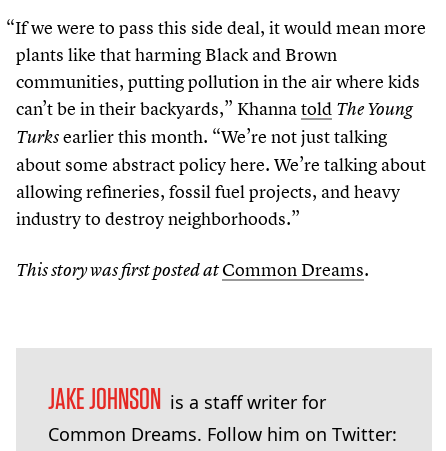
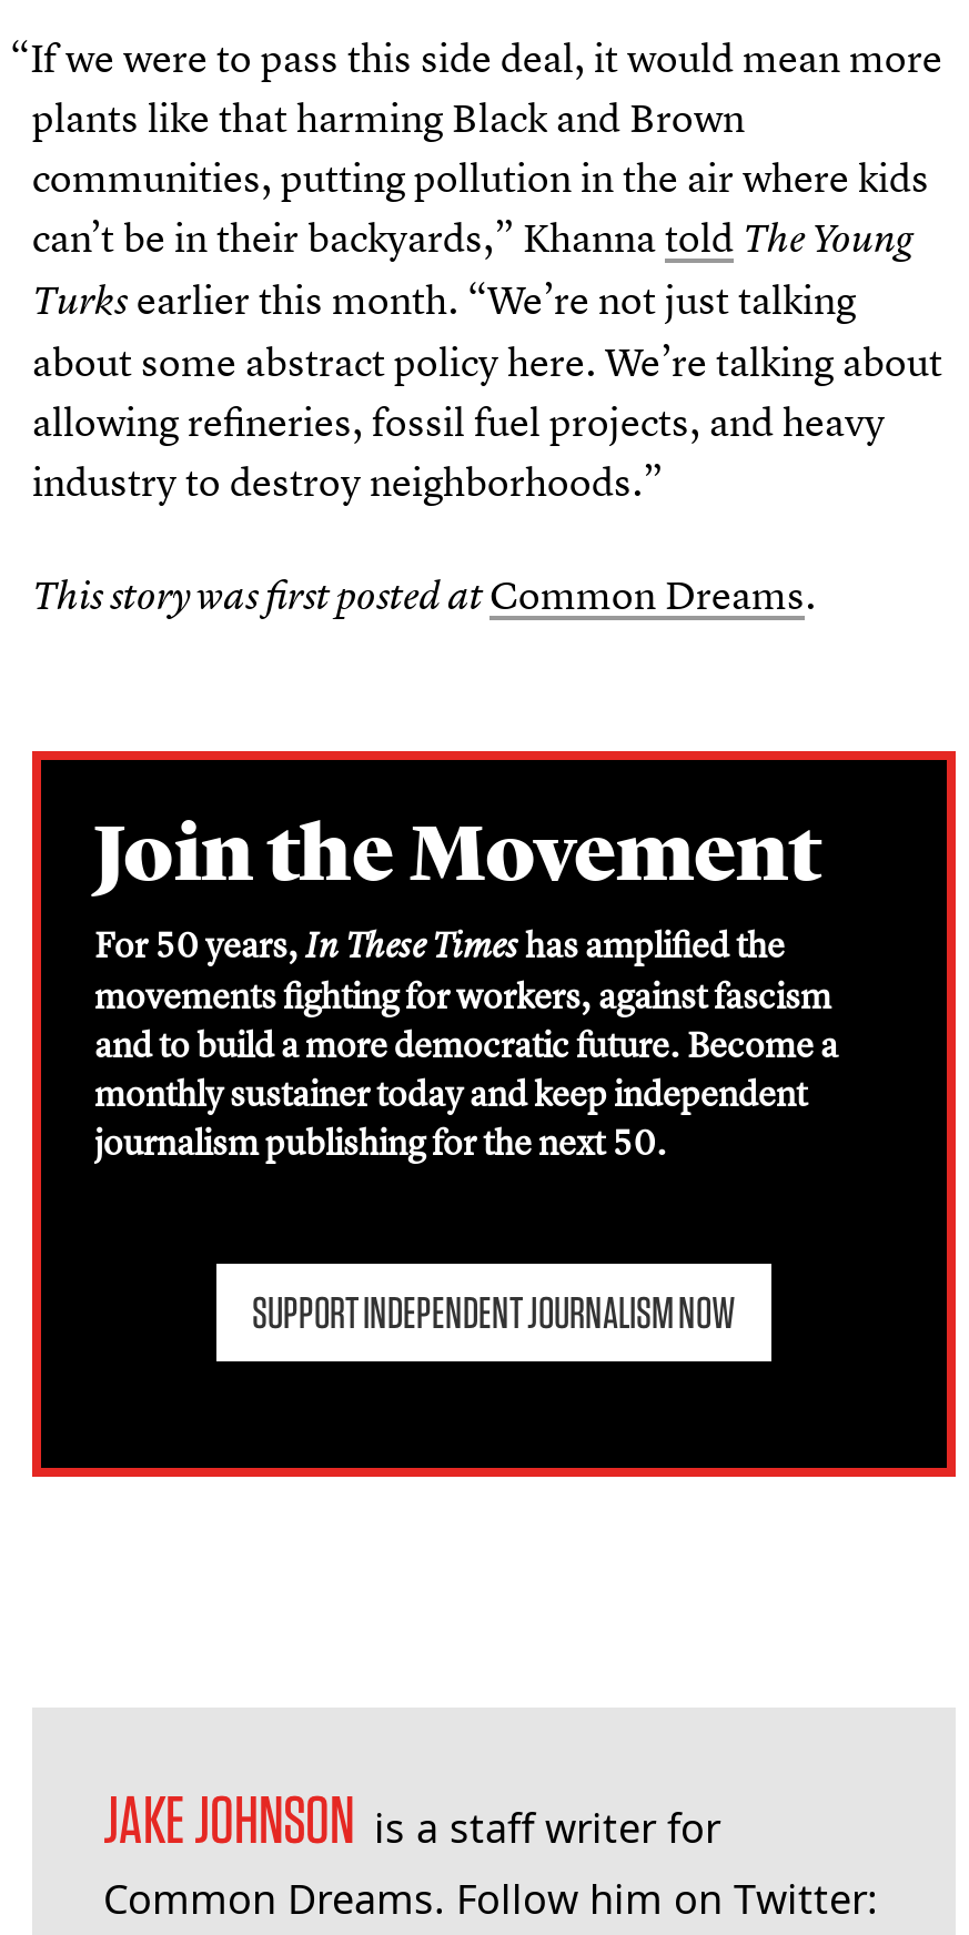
+ [image]
+ Join the Movement
+ For 50 years,In These Timeshas amplified the
+ movements fighting for workers, against fascism
+ and to build a more democratic future. Become a
+ monthly sustainer today and keep independent
+ journalism publishing for the next 50.
+ SUPPORT INDEPENDENT JOURNALISM NOW
